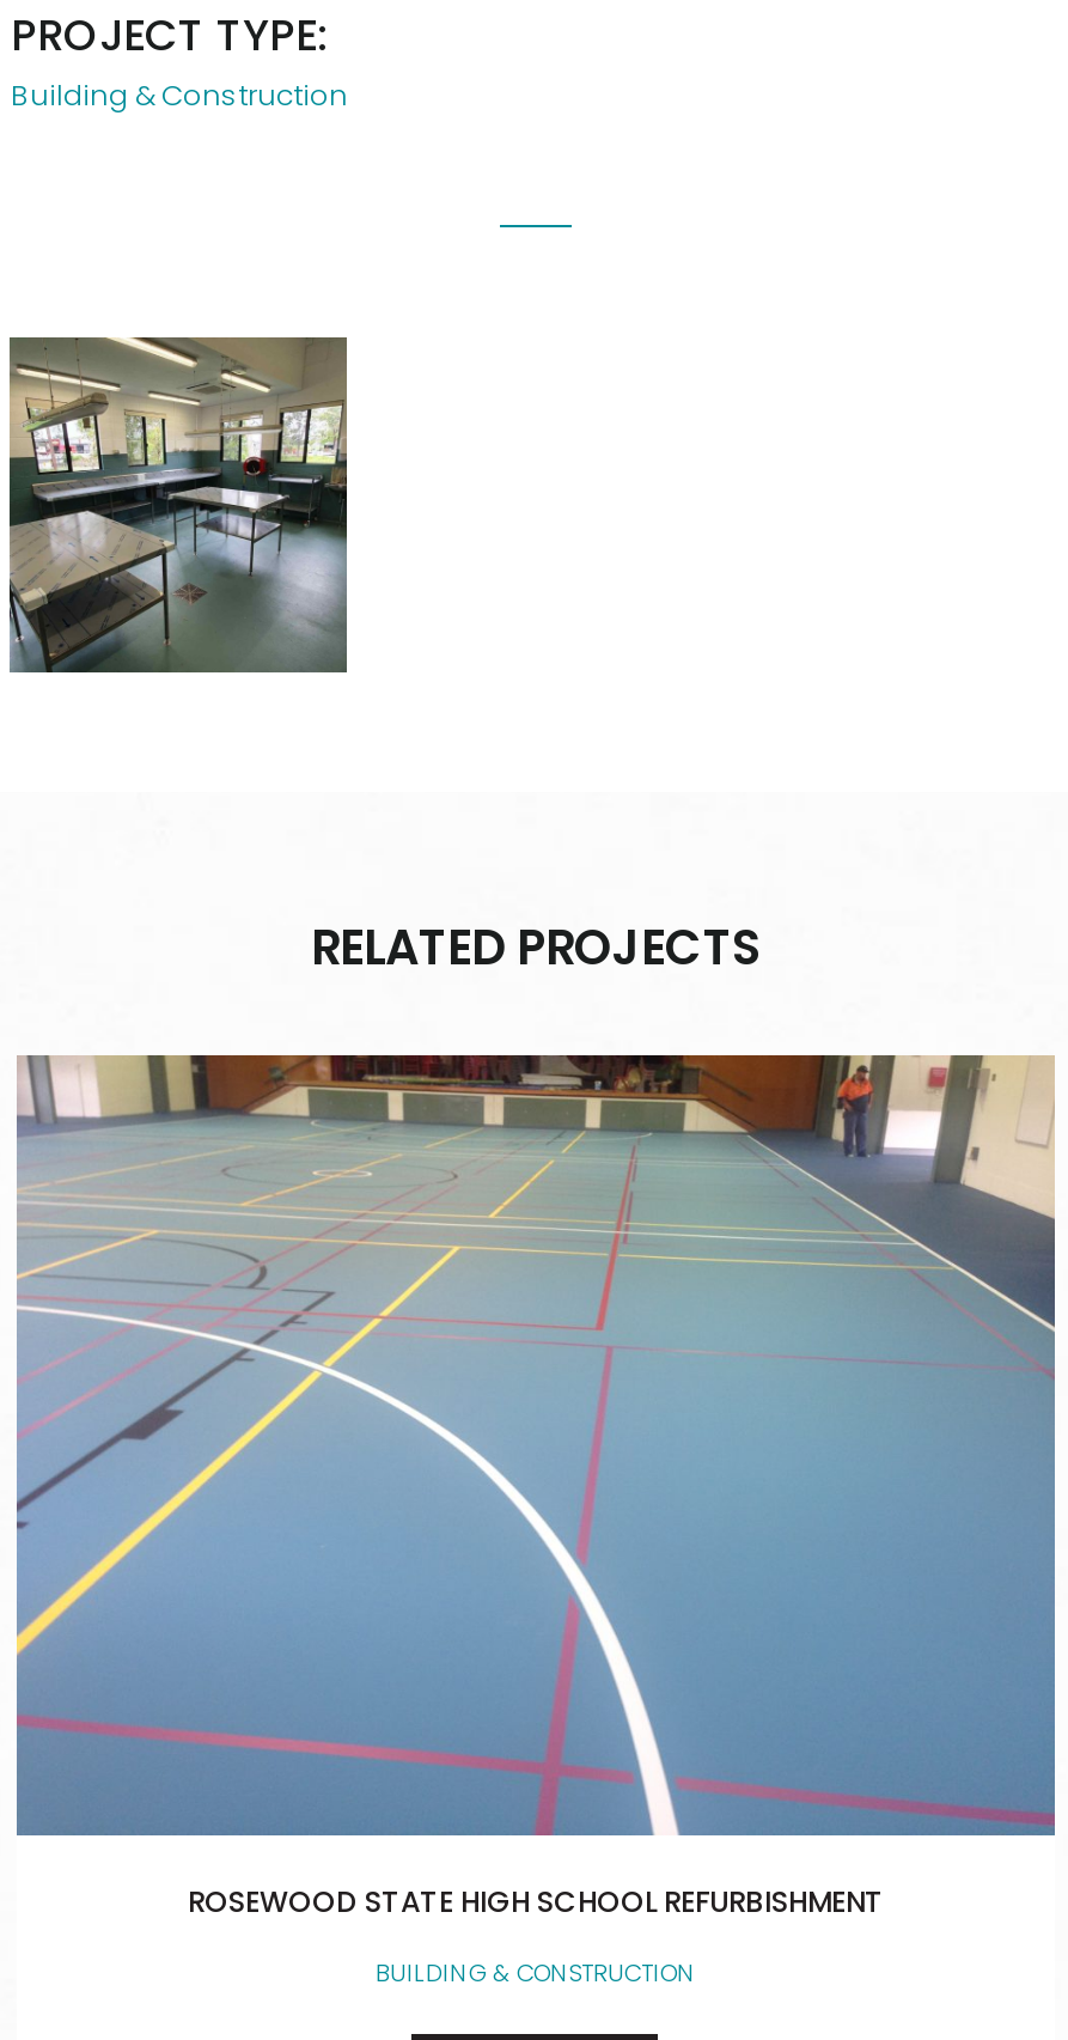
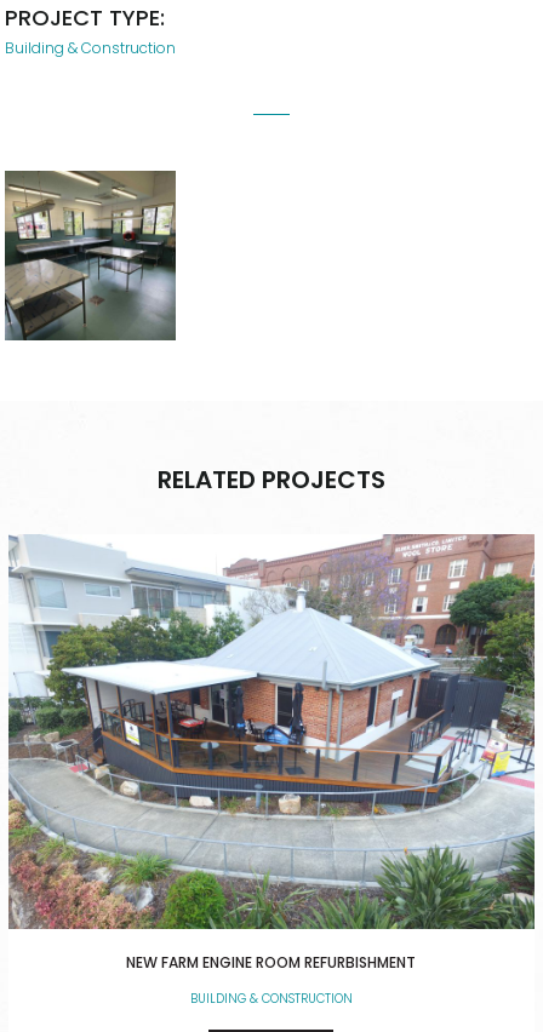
- [image]
- ROSEWOOD STATE HIGH SCHOOL REFURBISHMENT
+ [image]
+ NEW FARM ENGINE ROOM REFURBISHMENT
